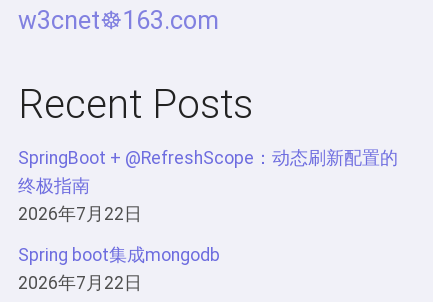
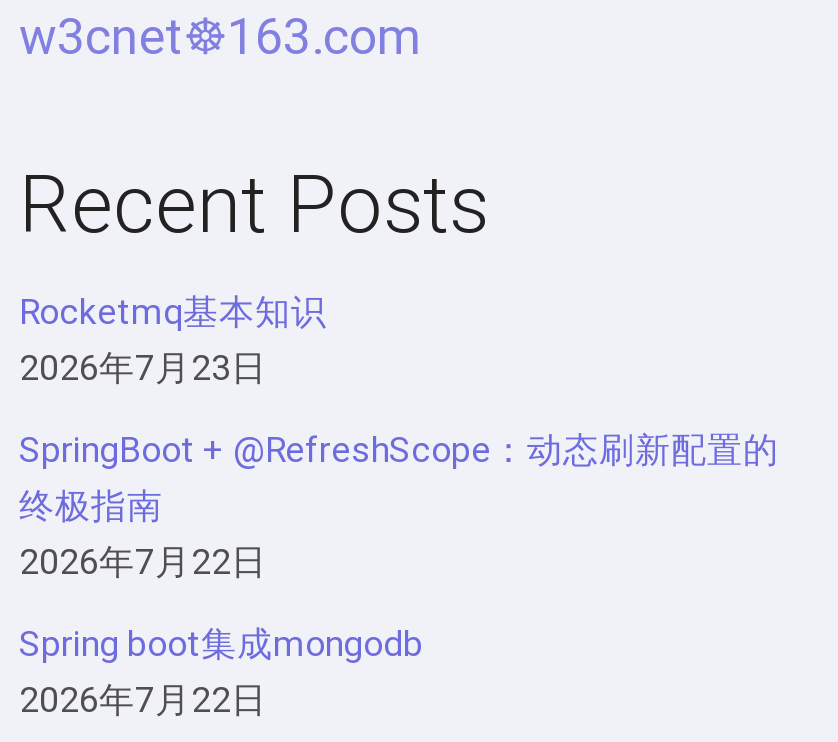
+ Rocketmq基本知识
+ 2026年7月23日
